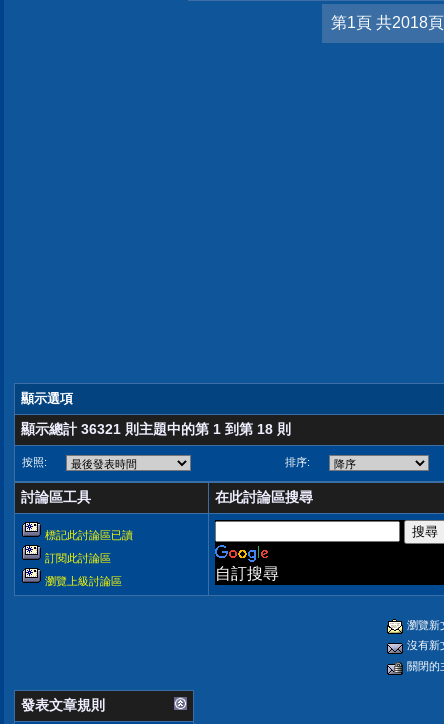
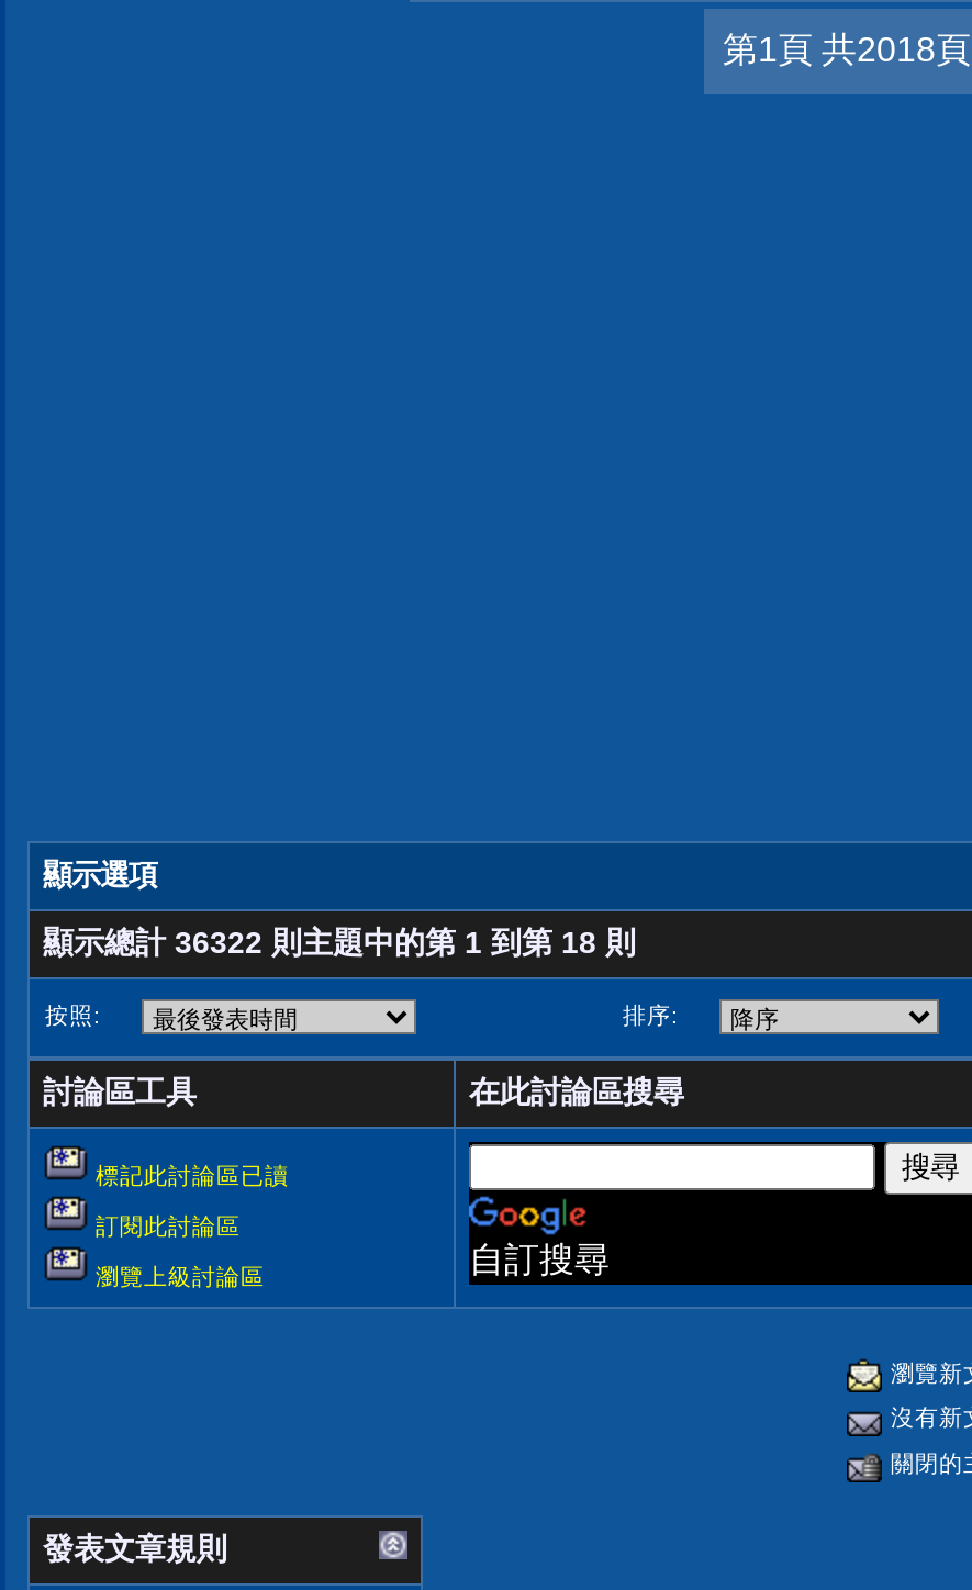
- 顯示總計 36321 則主題中的第 1 到第 18 則
+ 顯示總計 36322 則主題中的第 1 到第 18 則
